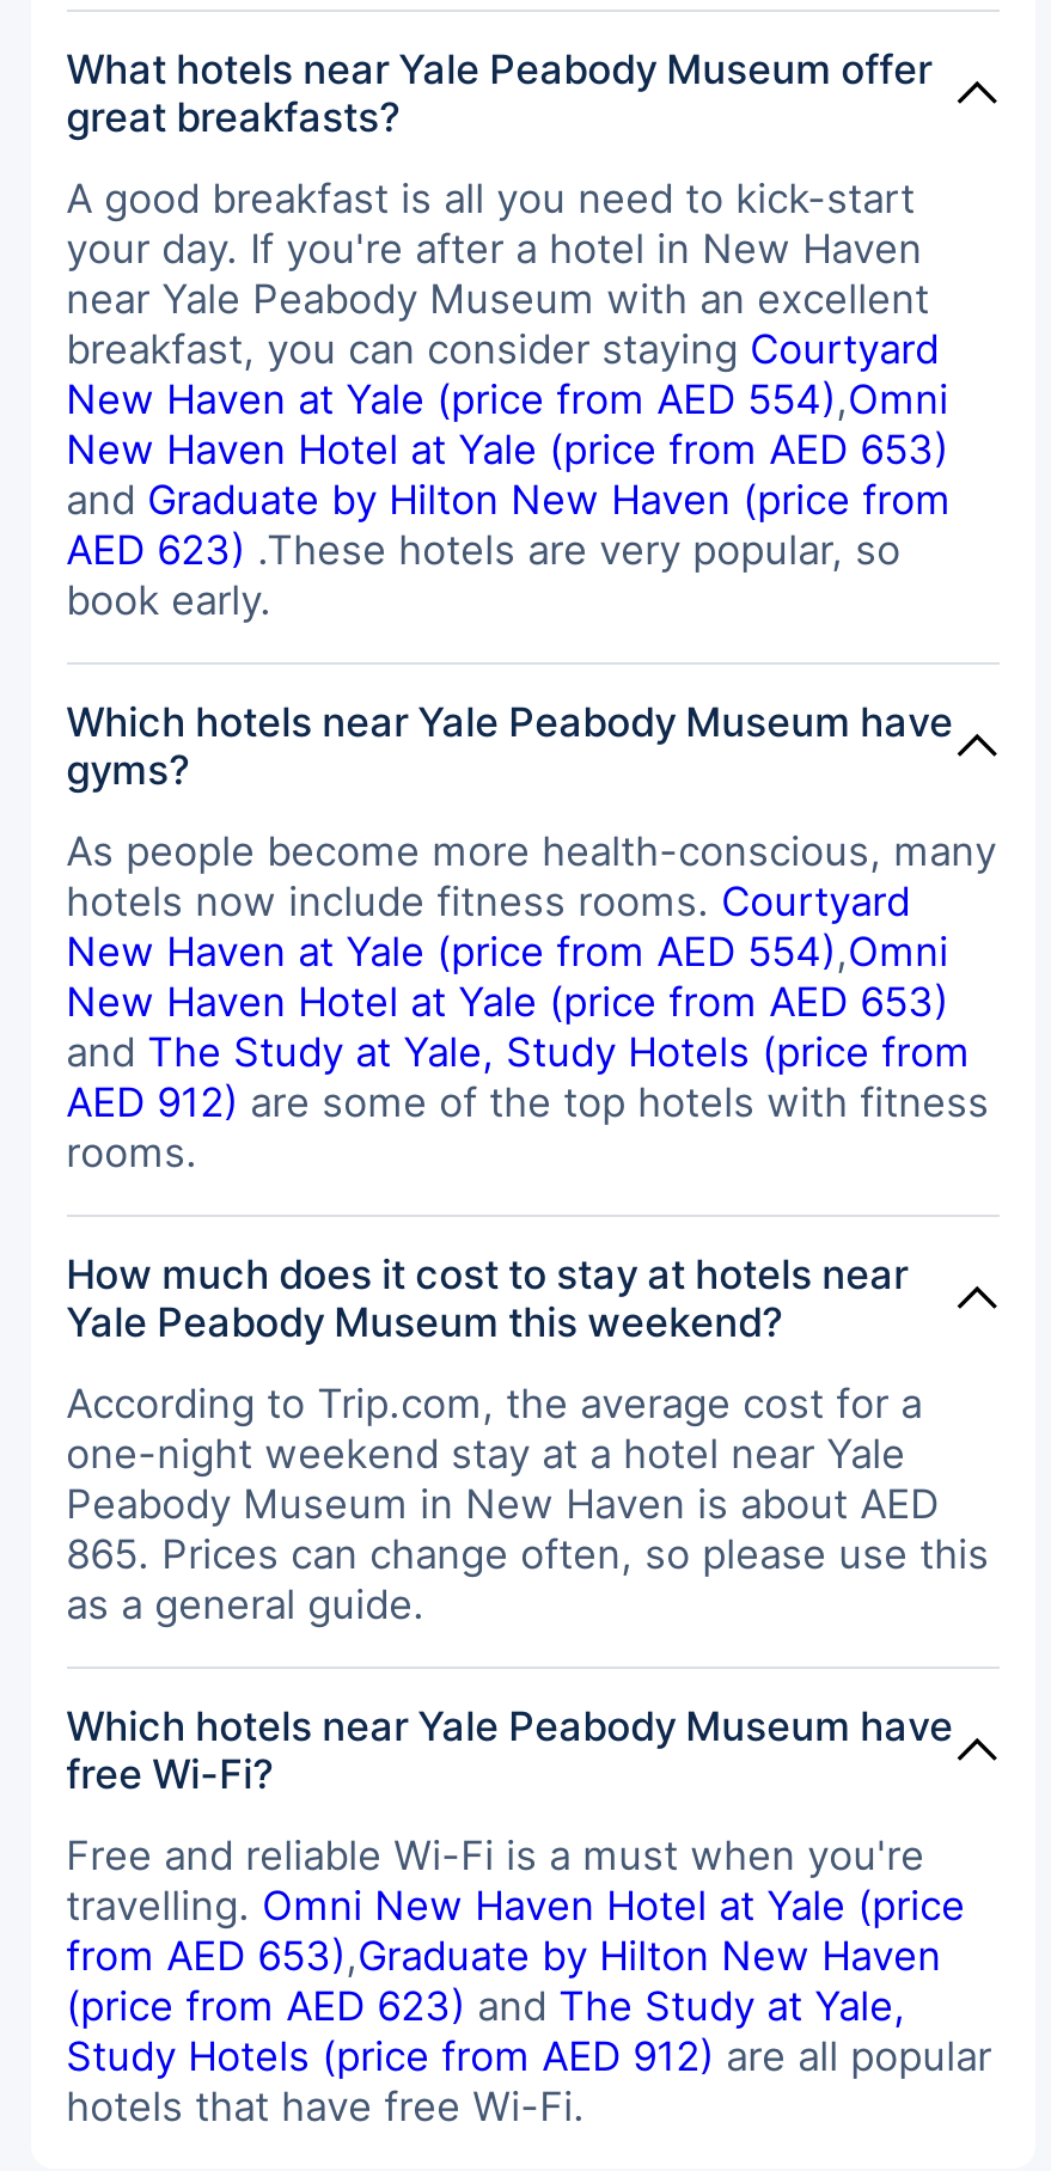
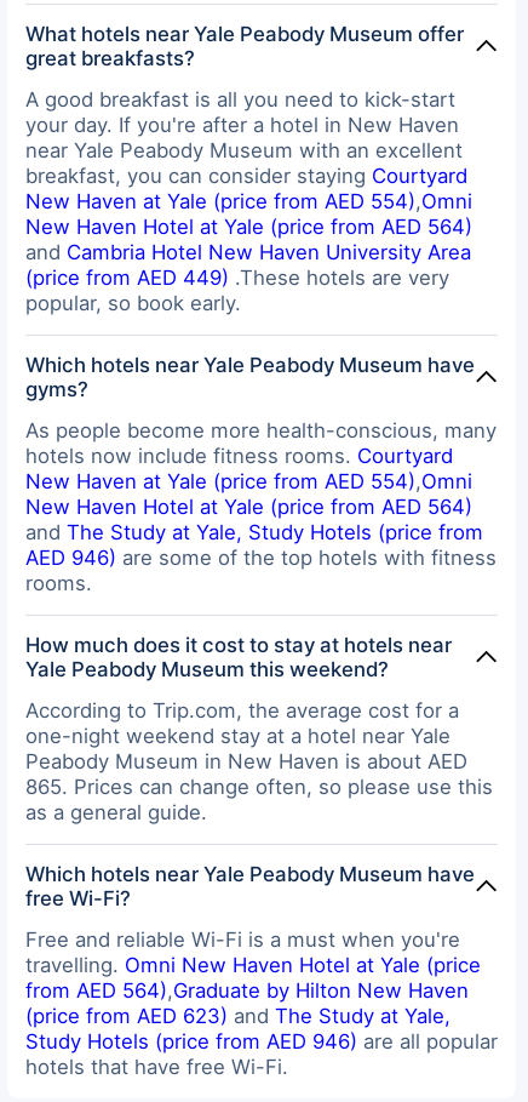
- New Haven Hotel at Yale (price from AED 653)
- and Graduate by Hilton New Haven (price from
- AED 623).These hotels are very popular, so
- book early.
+ New Haven Hotel at Yale (price from AED 564)
+ and Cambria Hotel New Haven University Area
+ (price from AED 449).These hotels are very
+ popular, so book early.

- New Haven Hotel at Yale (price from AED 653)
+ New Haven Hotel at Yale (price from AED 564)

- AED 912) are some of the top hotels with fitness
+ AED 946) are some of the top hotels with fitness

- from AED 653), Graduate by Hilton New Haven
+ from AED 564), Graduate by Hilton New Haven

- Study Hotels (price from AED 912) are all popular
+ Study Hotels (price from AED 946) are all popular
